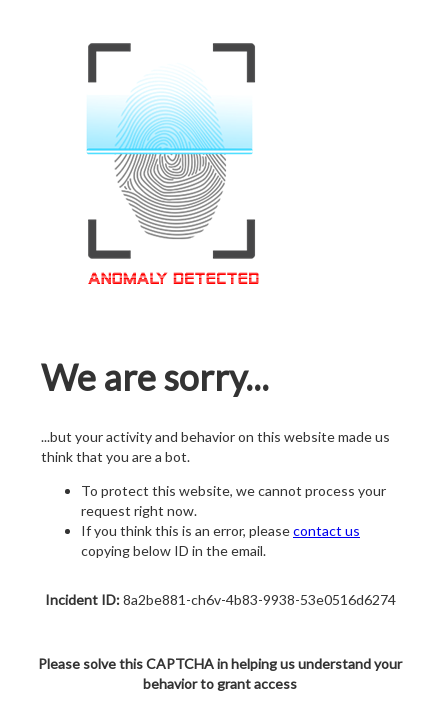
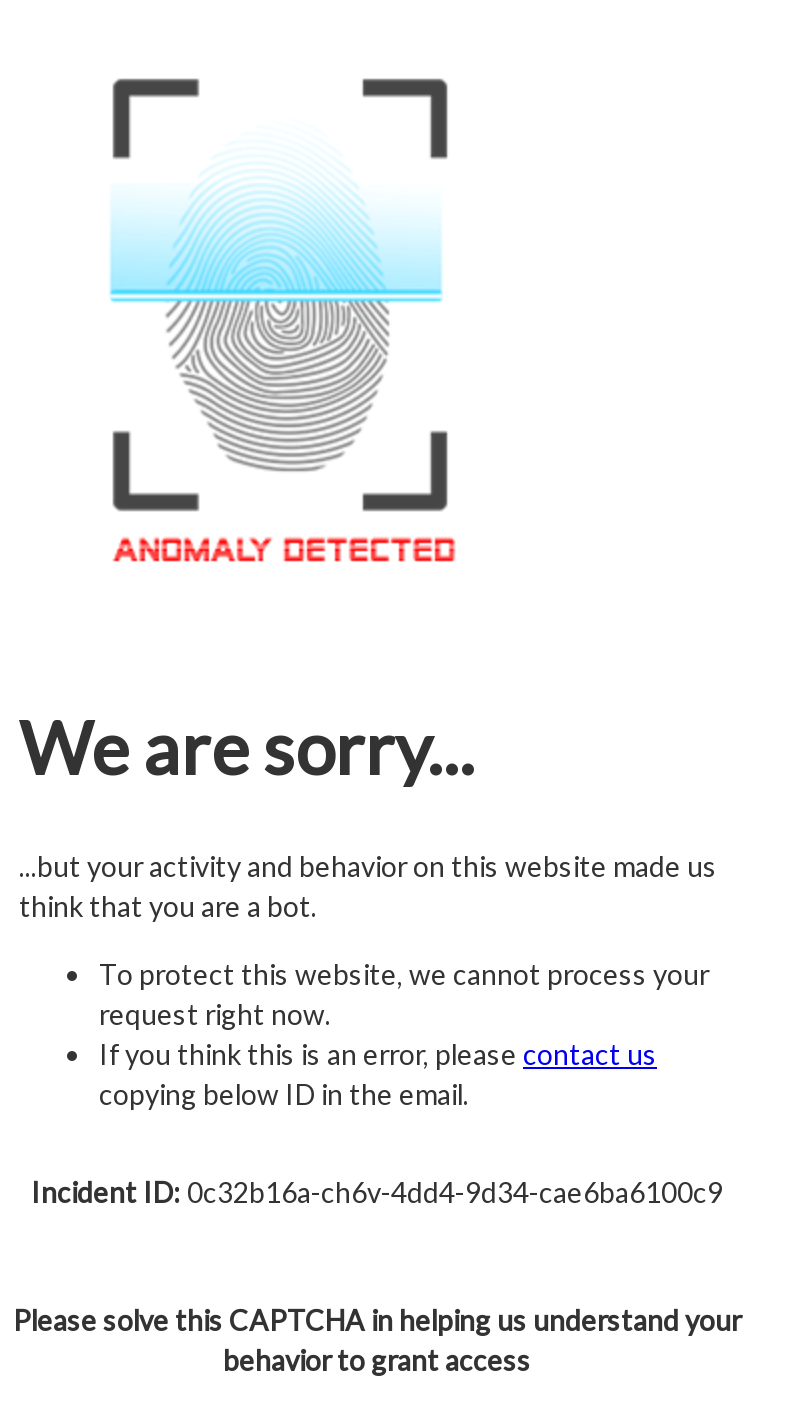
- Incident ID: 8a2be881-ch6v-4b83-9938-53e0516d6274
+ Incident ID: 0c32b16a-ch6v-4dd4-9d34-cae6ba6100c9
